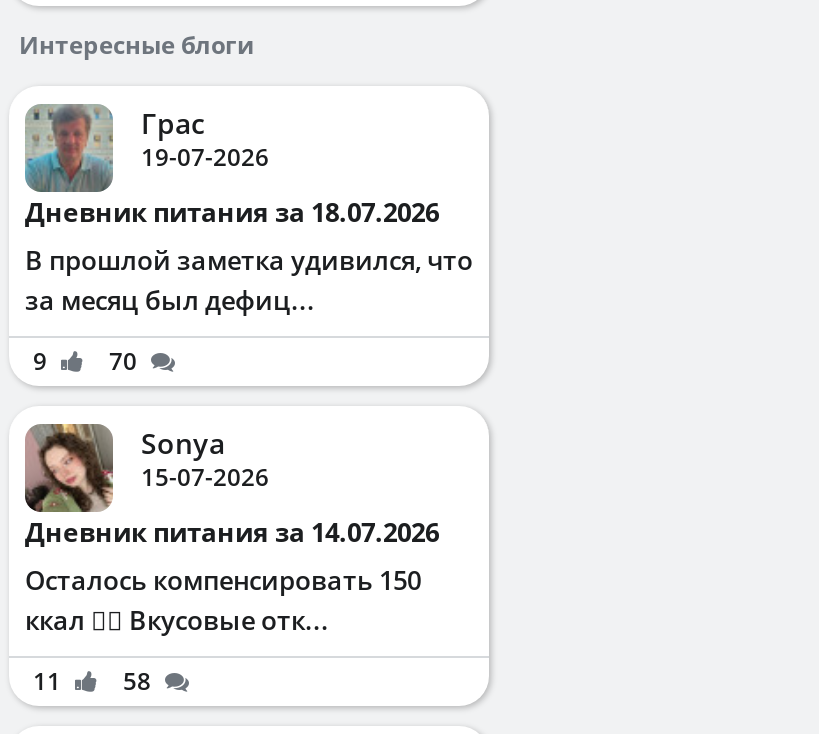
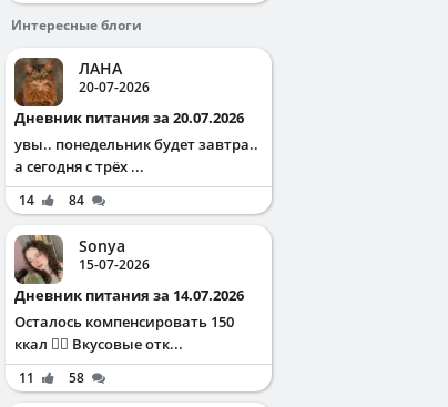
- [image]
- Дневник питания за 18.07.2026
- В прошлой заметка удивился, что
- за месяц был дефиц...
+ [image]
+ Дневник питания за 20.07.2026
+ увы.. понедельник будет завтра..
+ а сегодня с трёх ...

- Грас
- 19-07-2026
+ ЛАНА
+ 20-07-2026

- 9
- 70
+ 14
+ 84
